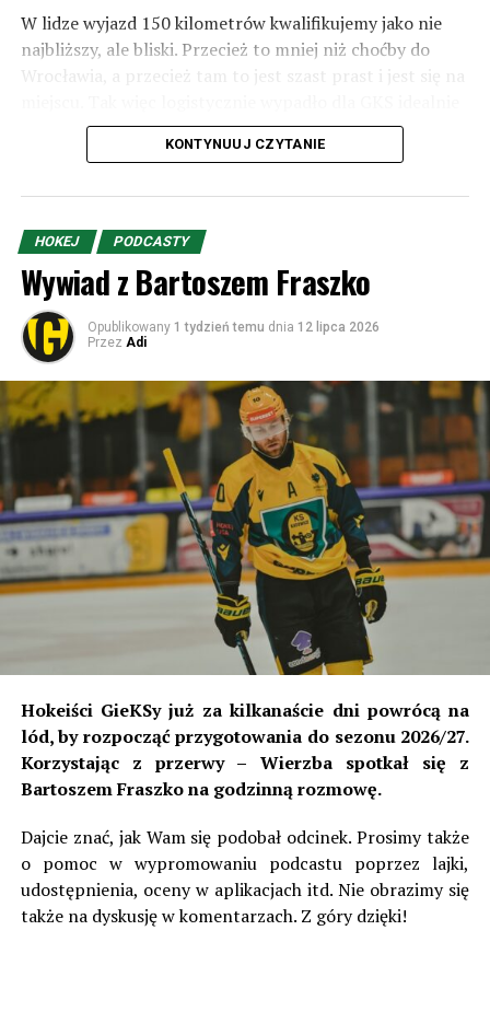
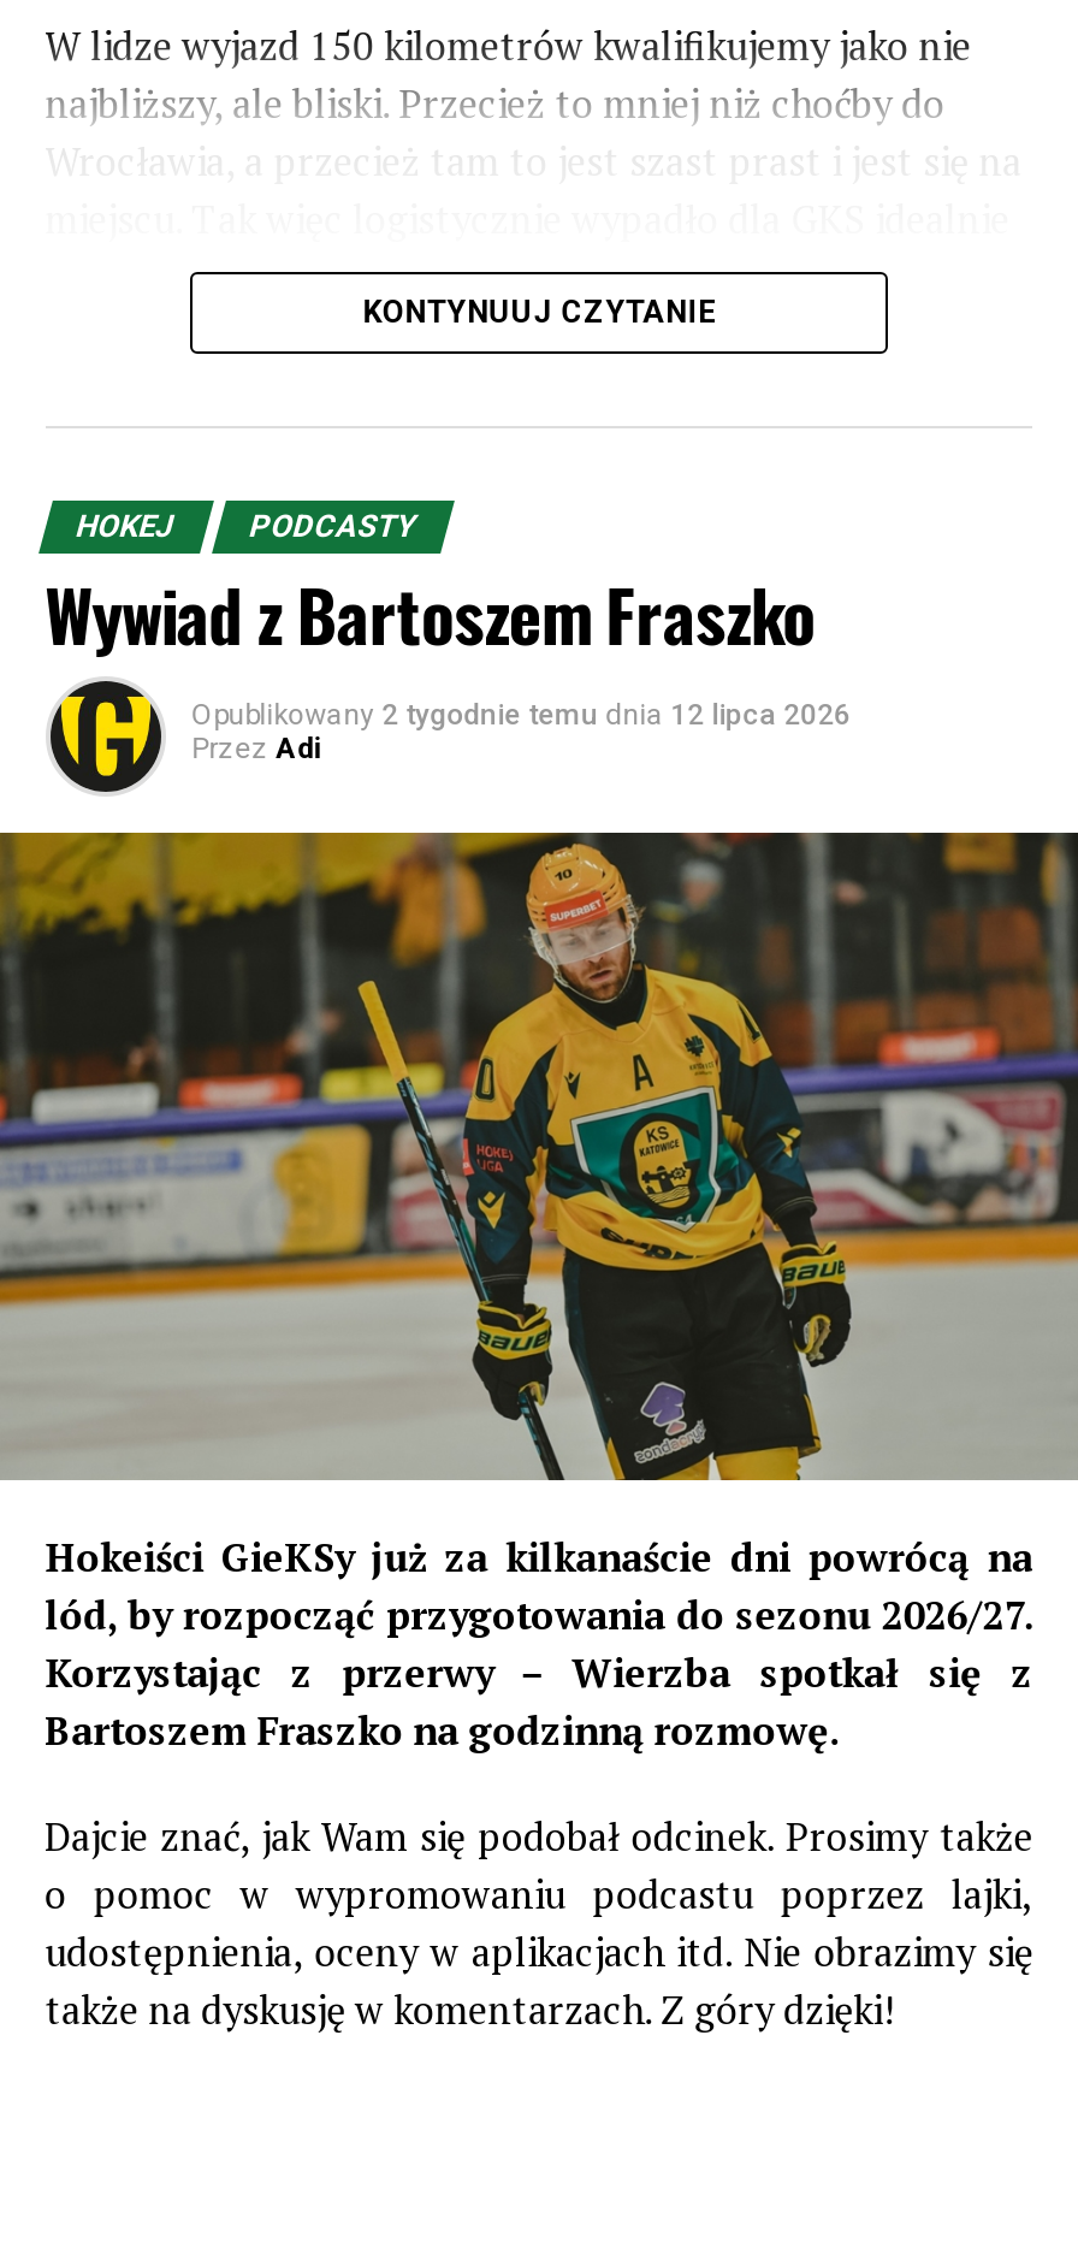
- Opublikowany 1 tydzień temu dnia 12 lipca 2026
+ Opublikowany 2 tygodnie temu dnia 12 lipca 2026
